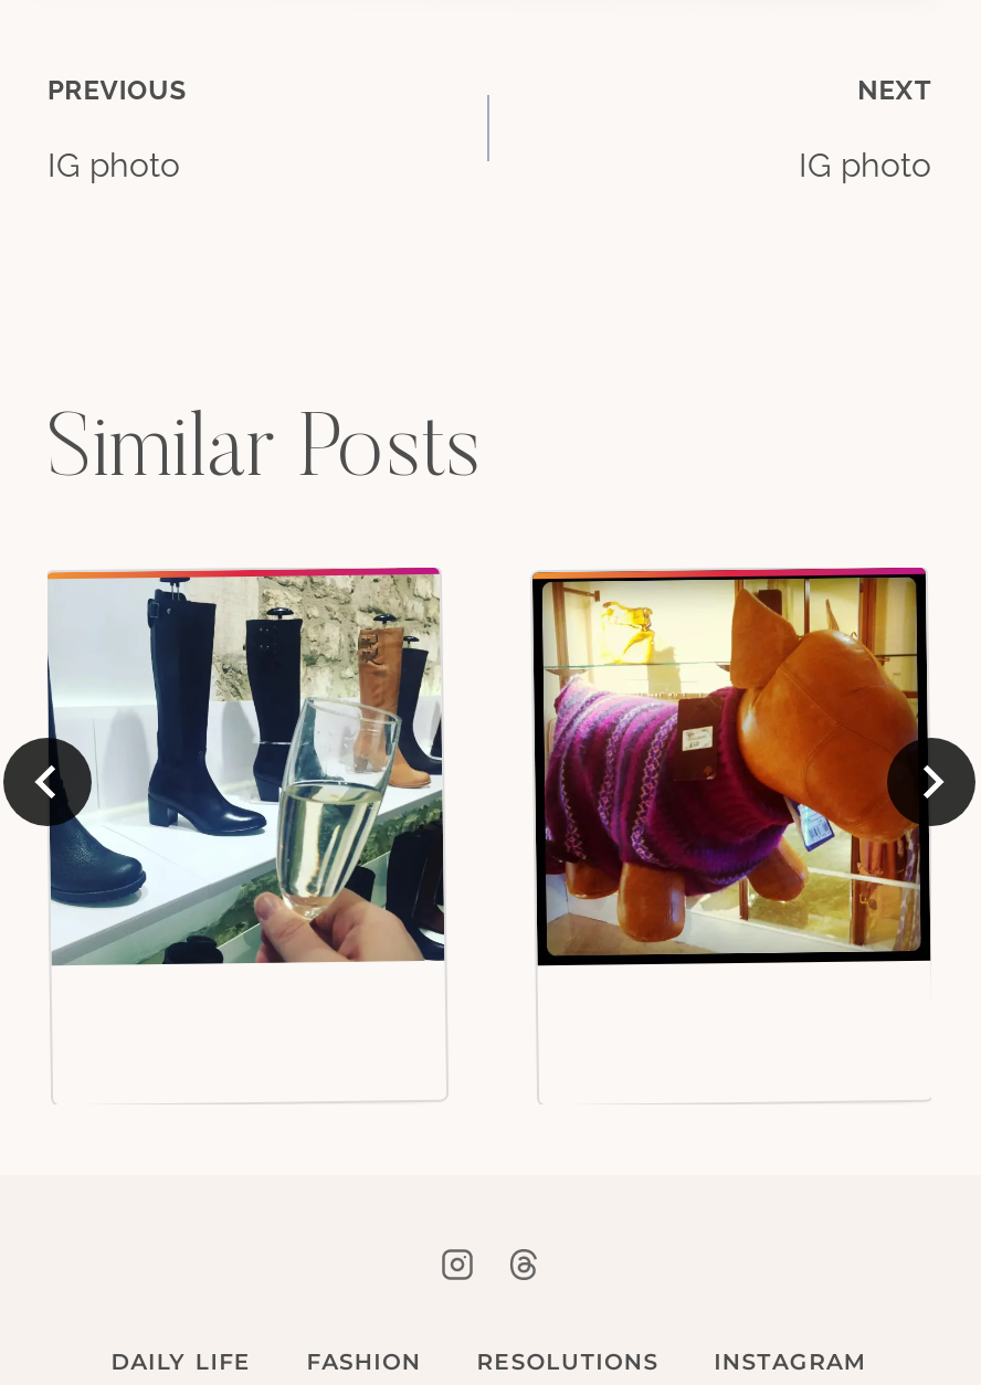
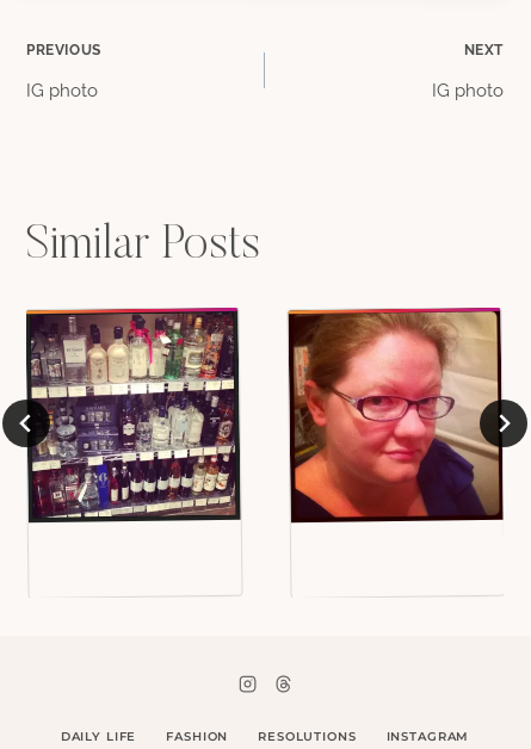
- [image]
+ [image]

- [image]
+ [image]
